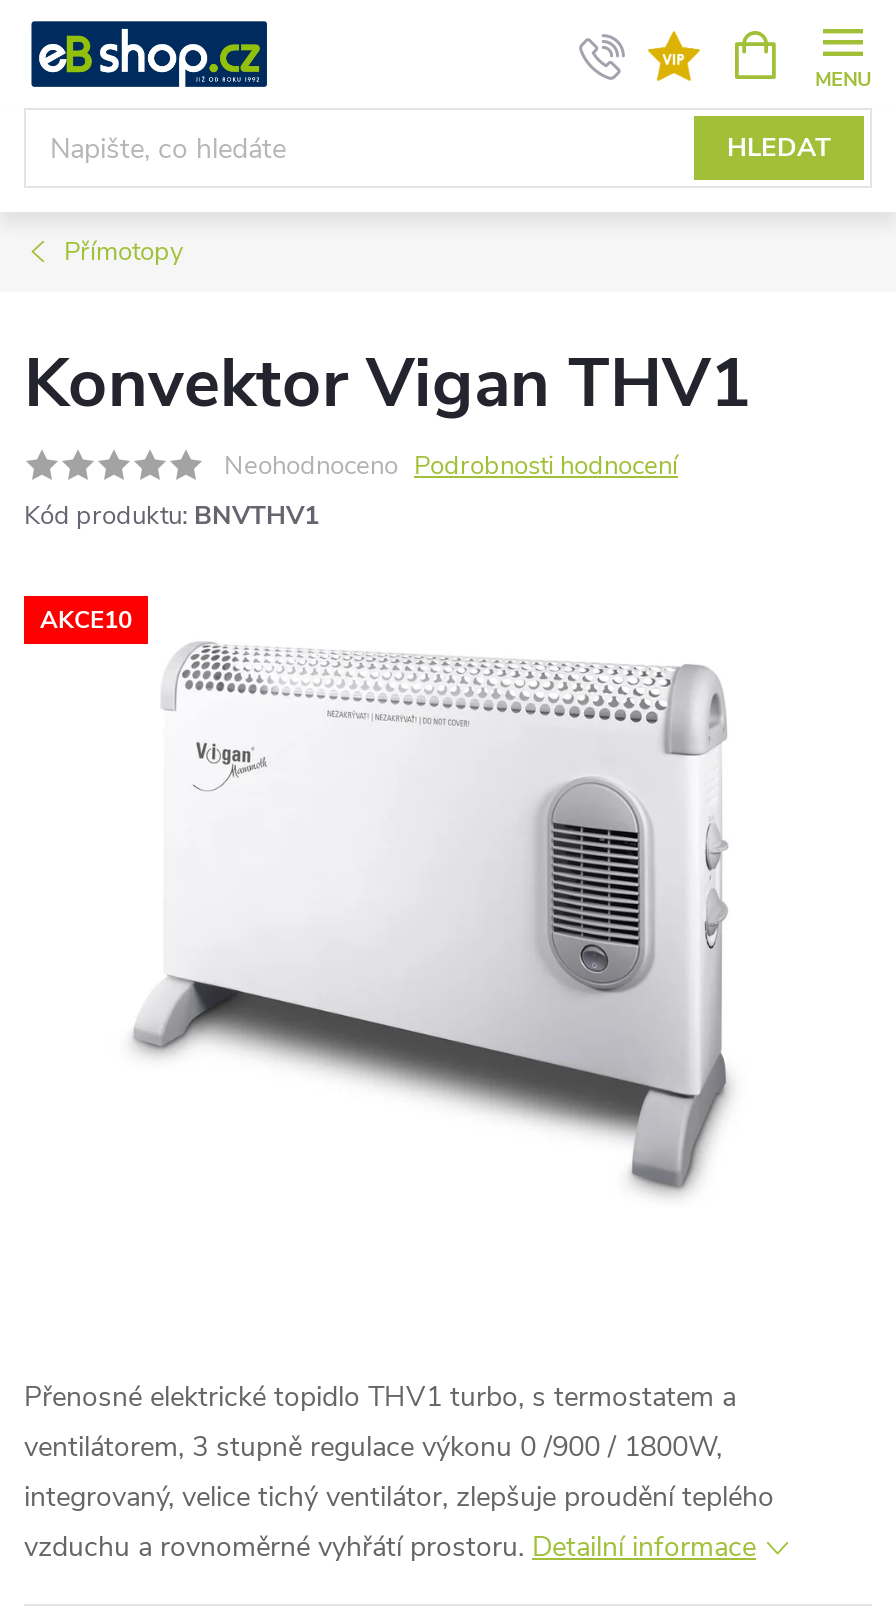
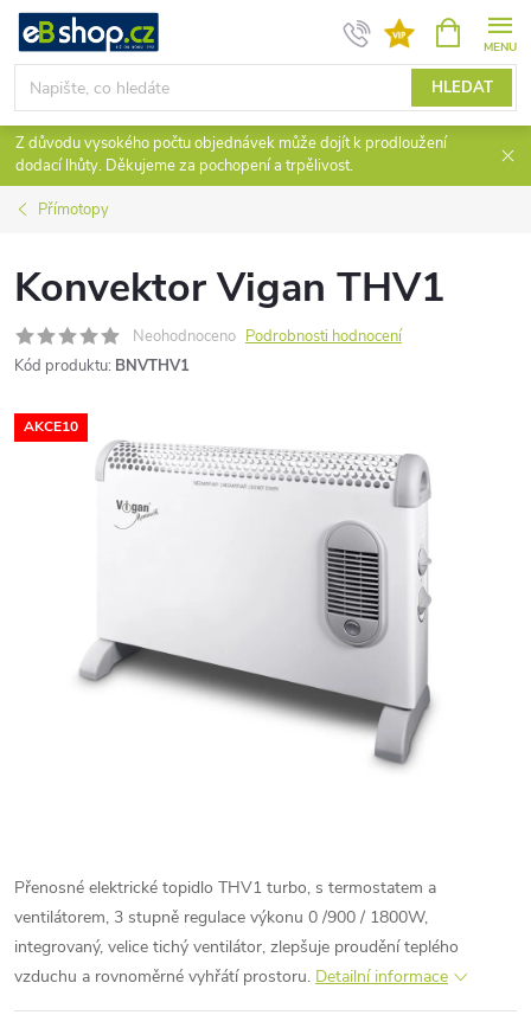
+ Z důvodu vysokého počtu objednávek může dojít k prodloužení
+ dodací lhůty. Děkujeme za pochopení a trpělivost.
